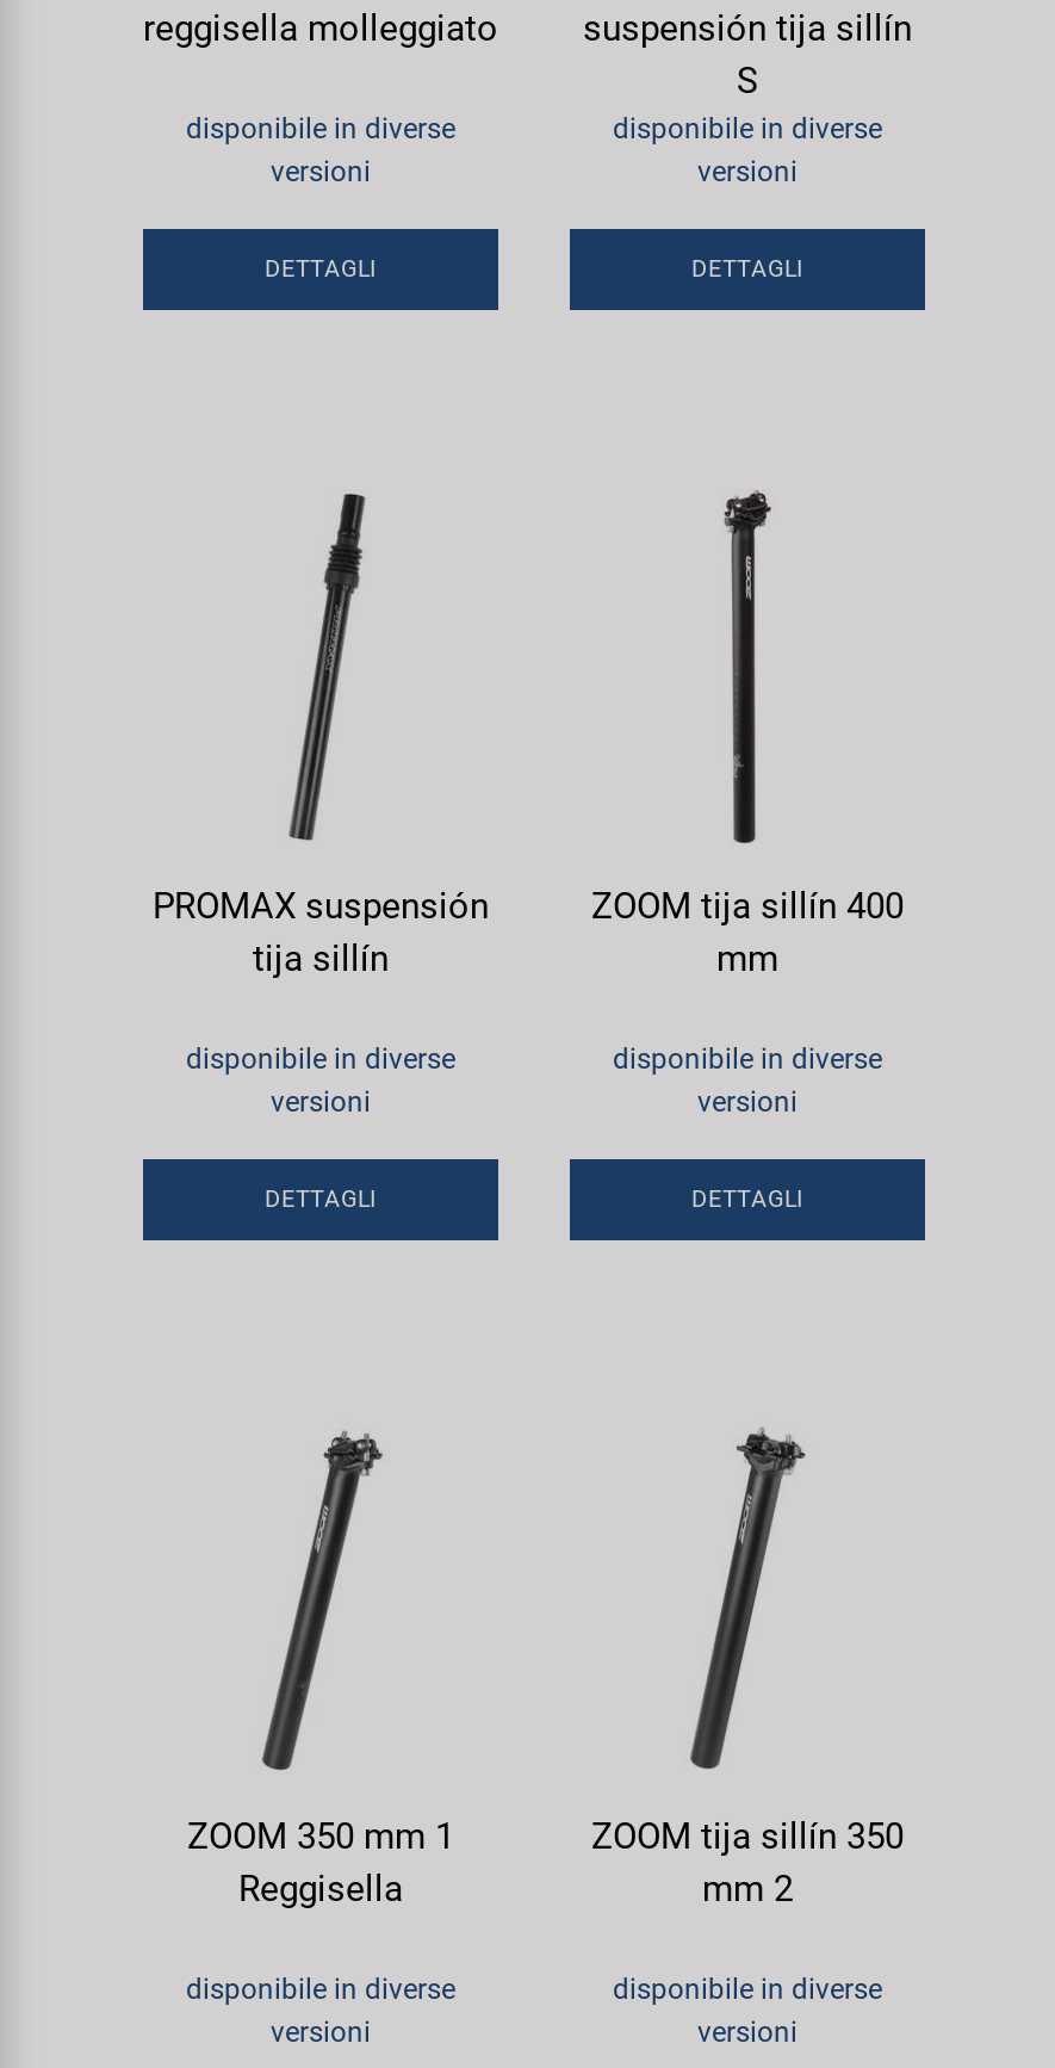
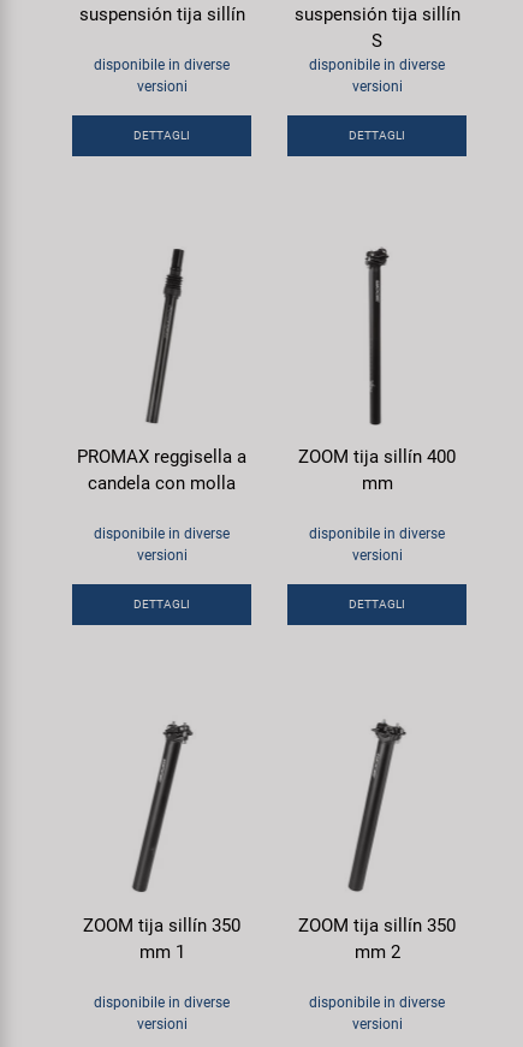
- reggisella molleggiato
+ suspensión tija sillín

- PROMAX suspensión
- tija sillín
+ PROMAX reggisella a
+ candela con molla

- ZOOM 350 mm 1
- Reggisella
+ ZOOM tija sillín 350
+ mm 1
